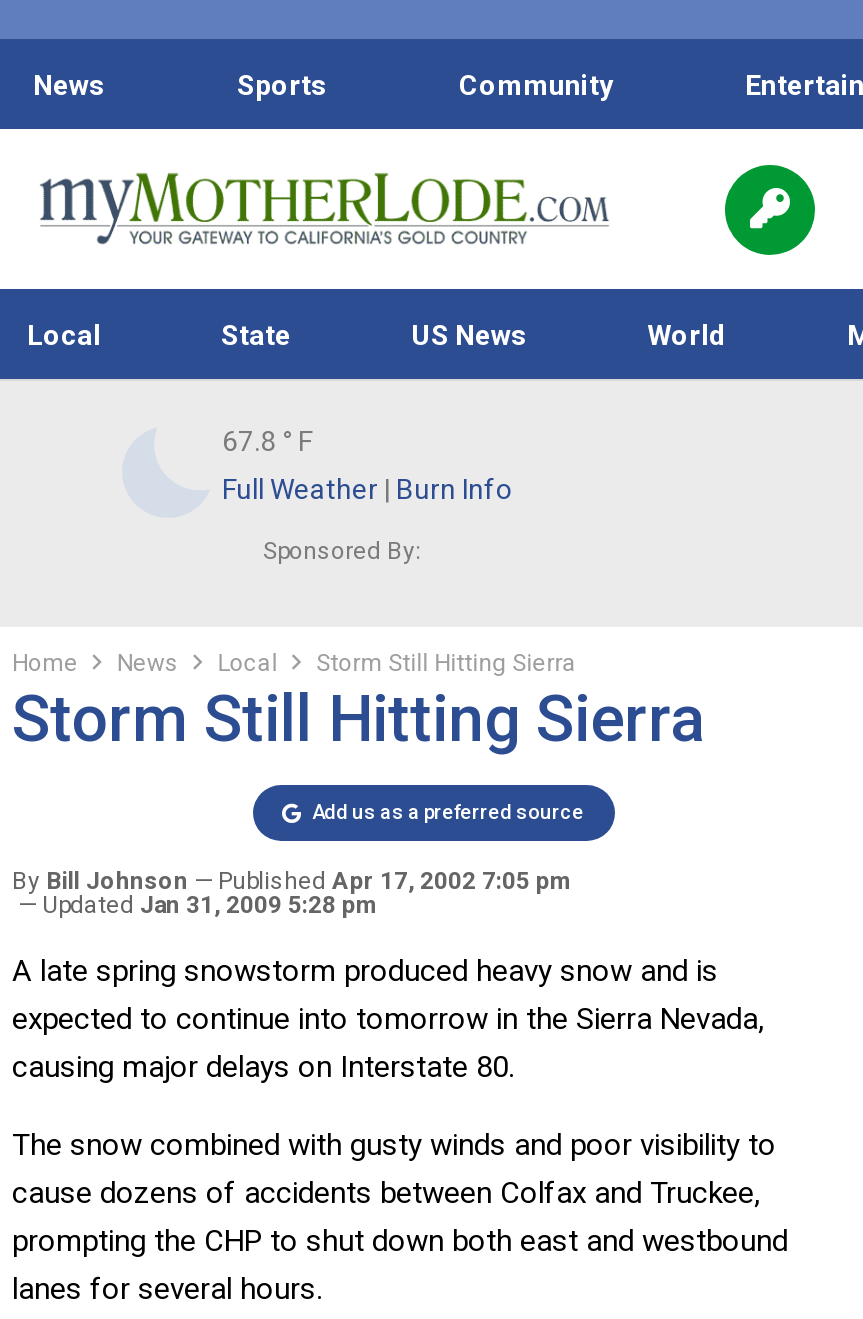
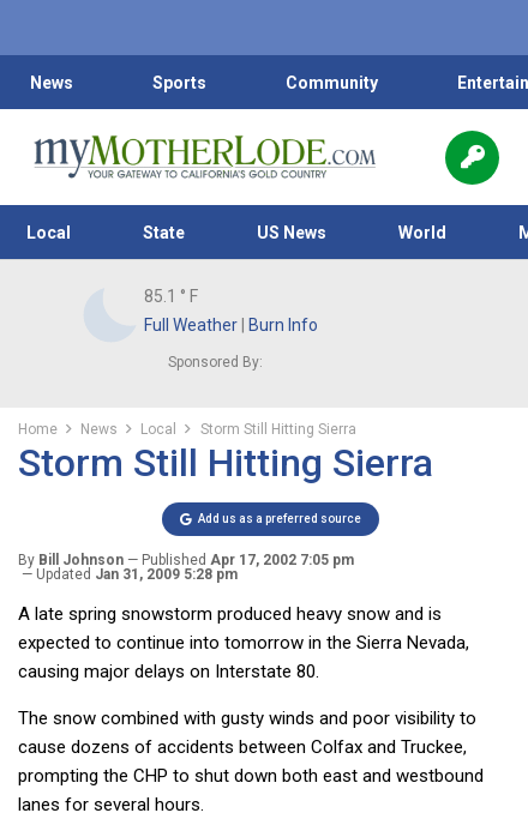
- 67.8 ° F
+ 85.1 ° F
